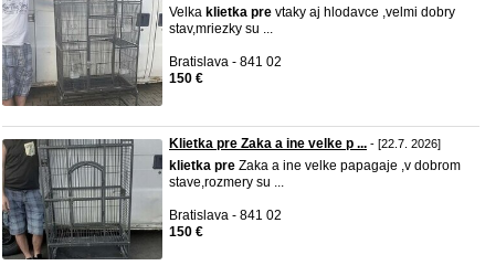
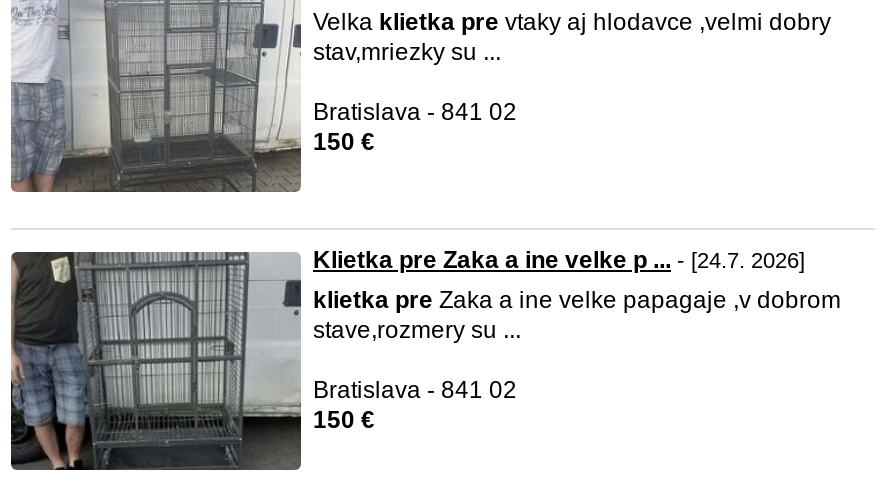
- Klietka pre Zaka a ine velke p ... - [22.7. 2026]
+ Klietka pre Zaka a ine velke p ... - [24.7. 2026]
